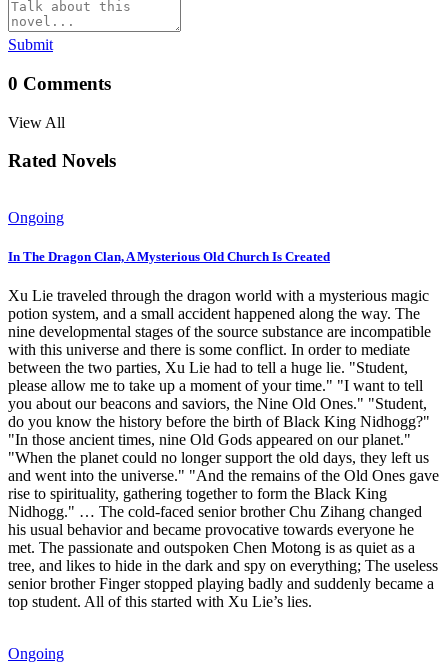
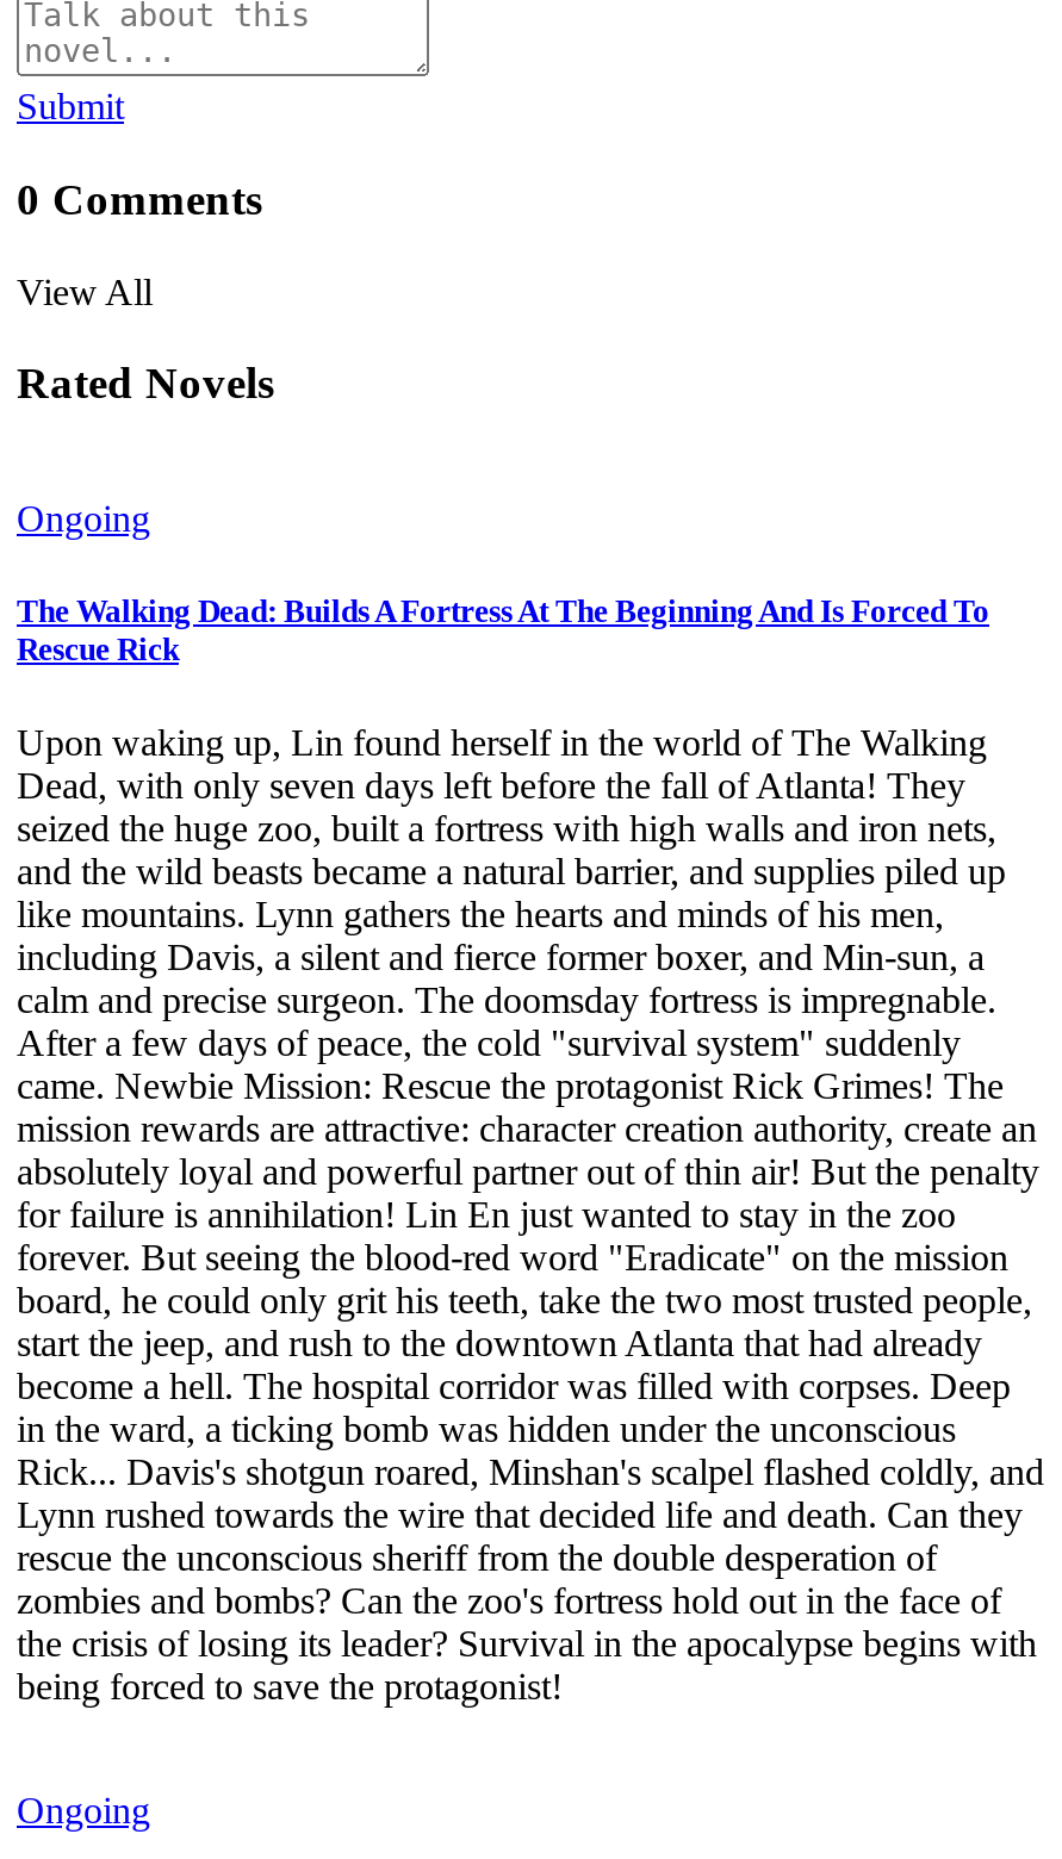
- In The Dragon Clan, A Mysterious Old Church Is Created
+ The Walking Dead: Builds A Fortress At The Beginning And Is Forced To
+ Rescue Rick

- Xu Lie traveled through the dragon world with a mysterious magic
- potion system, and a small accident happened along the way. The
- nine developmental stages of the source substance are incompatible
- with this universe and there is some conflict. In order to mediate
- between the two parties, Xu Lie had to tell a huge lie. "Student,
- please allow me to take up a moment of your time." "I want to tell
- you about our beacons and saviors, the Nine Old Ones." "Student,
- do you know the history before the birth of Black King Nidhogg?"
- "In those ancient times, nine Old Gods appeared on our planet."
- "When the planet could no longer support the old days, they left us
- and went into the universe." "And the remains of the Old Ones gave
- rise to spirituality, gathering together to form the Black King
- Nidhogg." … The cold-faced senior brother Chu Zihang changed
- his usual behavior and became provocative towards everyone he
- met. The passionate and outspoken Chen Motong is as quiet as a
- tree, and likes to hide in the dark and spy on everything; The useless
- senior brother Finger stopped playing badly and suddenly became a
- top student. All of this started with Xu Lie’s lies.
+ Upon waking up, Lin found herself in the world of The Walking
+ Dead, with only seven days left before the fall of Atlanta! They
+ seized the huge zoo, built a fortress with high walls and iron nets,
+ and the wild beasts became a natural barrier, and supplies piled up
+ like mountains. Lynn gathers the hearts and minds of his men,
+ including Davis, a silent and fierce former boxer, and Min-sun, a
+ calm and precise surgeon. The doomsday fortress is impregnable.
+ After a few days of peace, the cold "survival system" suddenly
+ came. Newbie Mission: Rescue the protagonist Rick Grimes! The
+ mission rewards are attractive: character creation authority, create an
+ absolutely loyal and powerful partner out of thin air! But the penalty
+ for failure is annihilation! Lin En just wanted to stay in the zoo
+ forever. But seeing the blood-red word "Eradicate" on the mission
+ board, he could only grit his teeth, take the two most trusted people,
+ start the jeep, and rush to the downtown Atlanta that had already
+ become a hell. The hospital corridor was filled with corpses. Deep
+ in the ward, a ticking bomb was hidden under the unconscious
+ Rick... Davis's shotgun roared, Minshan's scalpel flashed coldly, and
+ Lynn rushed towards the wire that decided life and death. Can they
+ rescue the unconscious sheriff from the double desperation of
+ zombies and bombs? Can the zoo's fortress hold out in the face of
+ the crisis of losing its leader? Survival in the apocalypse begins with
+ being forced to save the protagonist!
